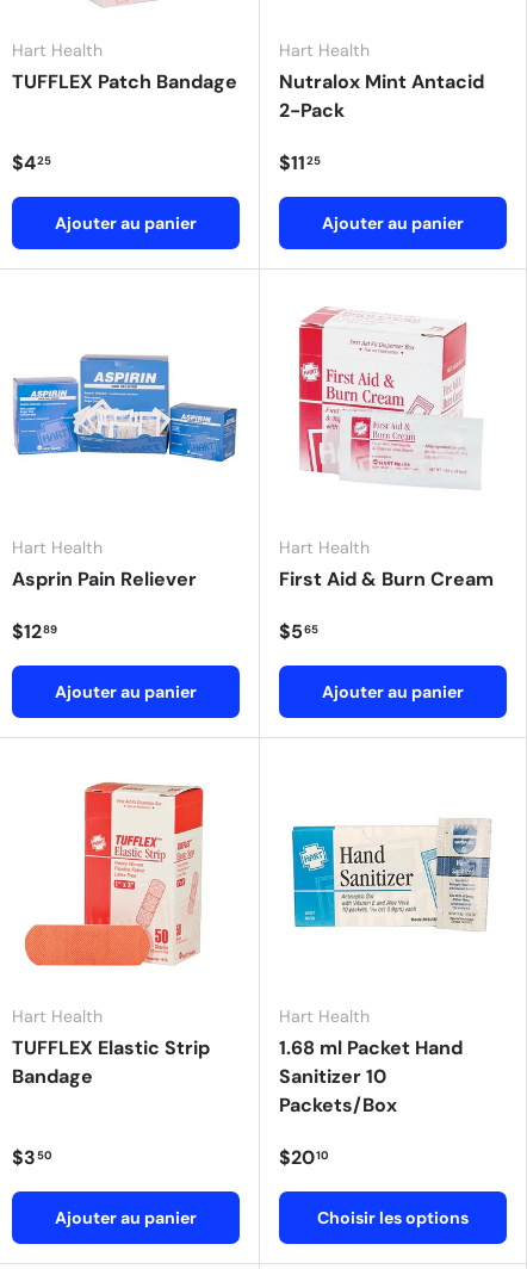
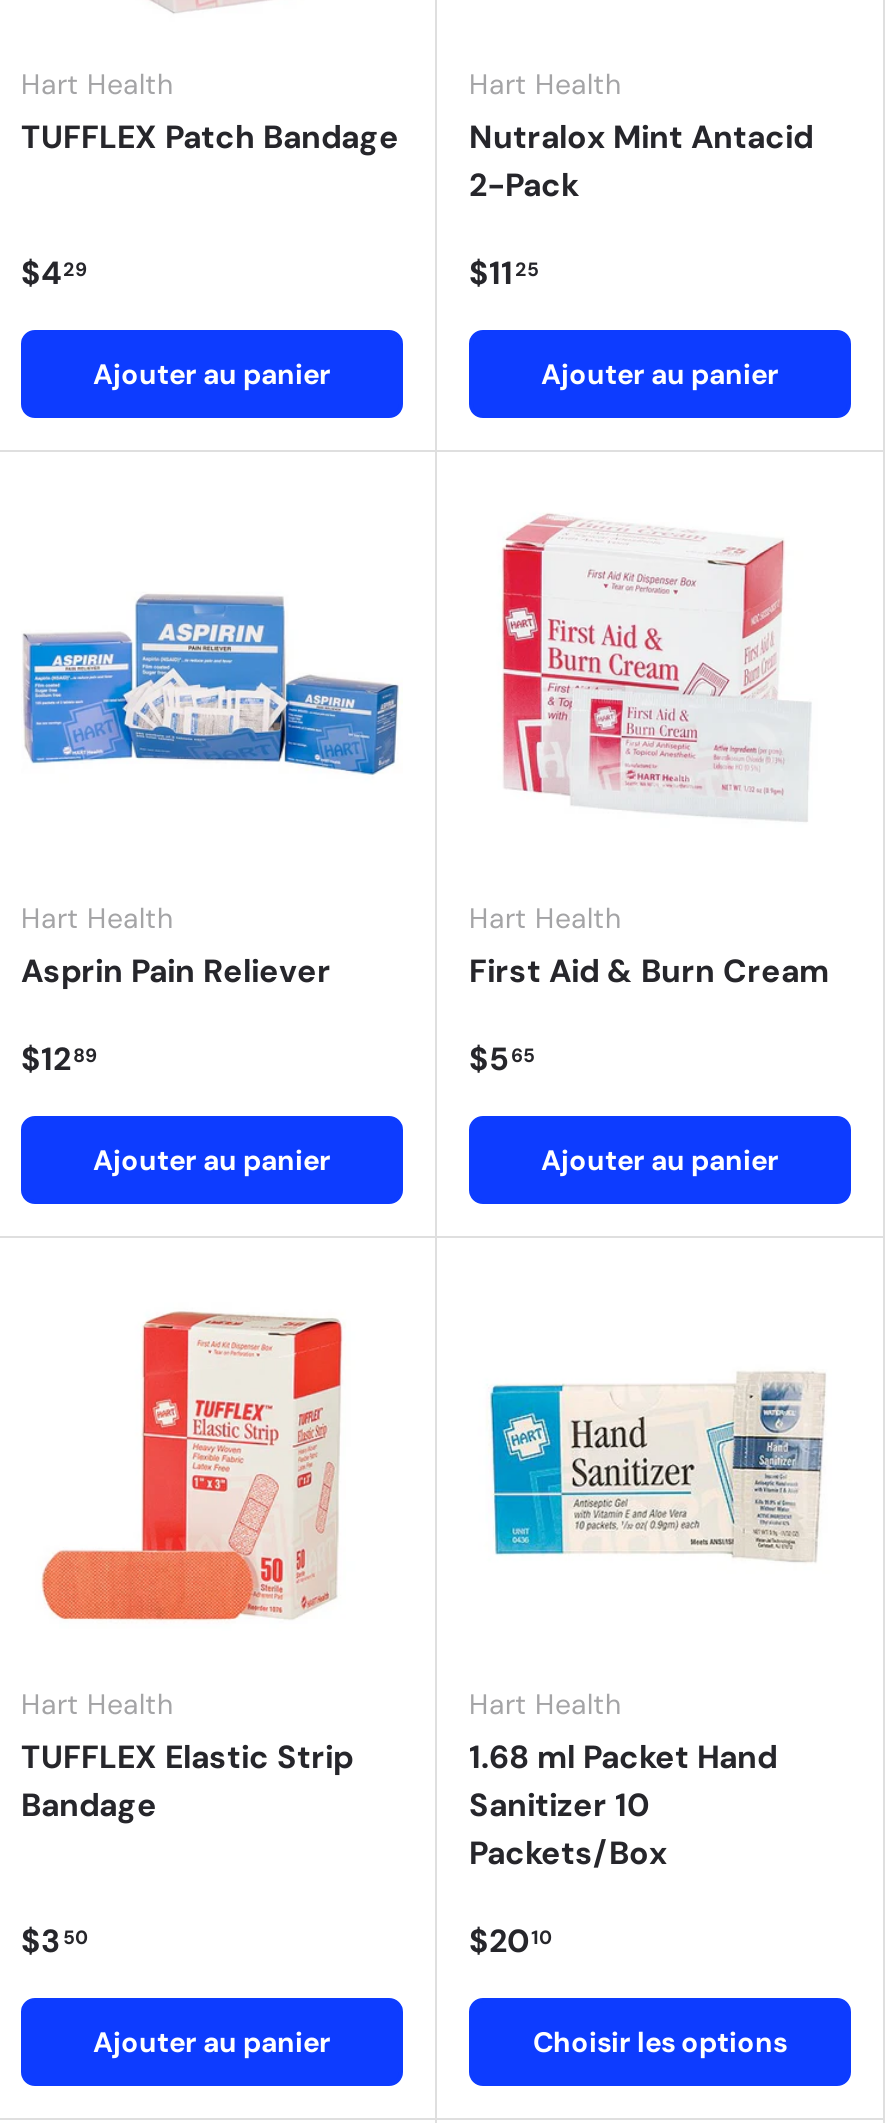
- $425
+ $429
